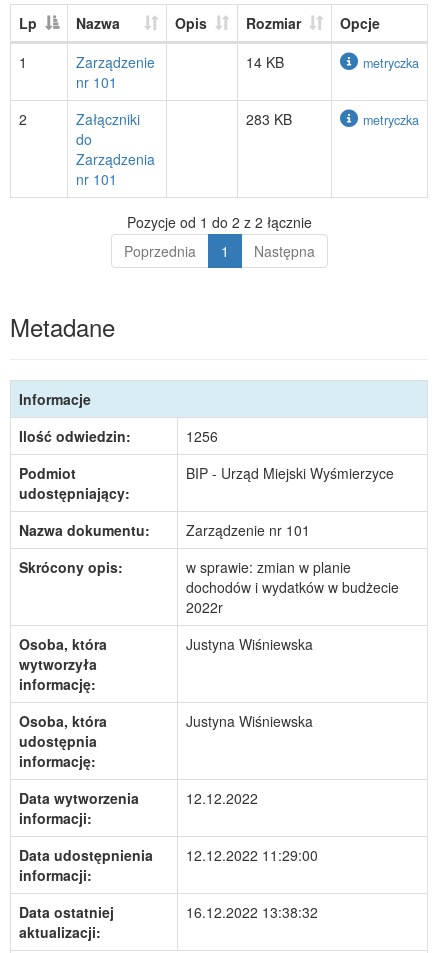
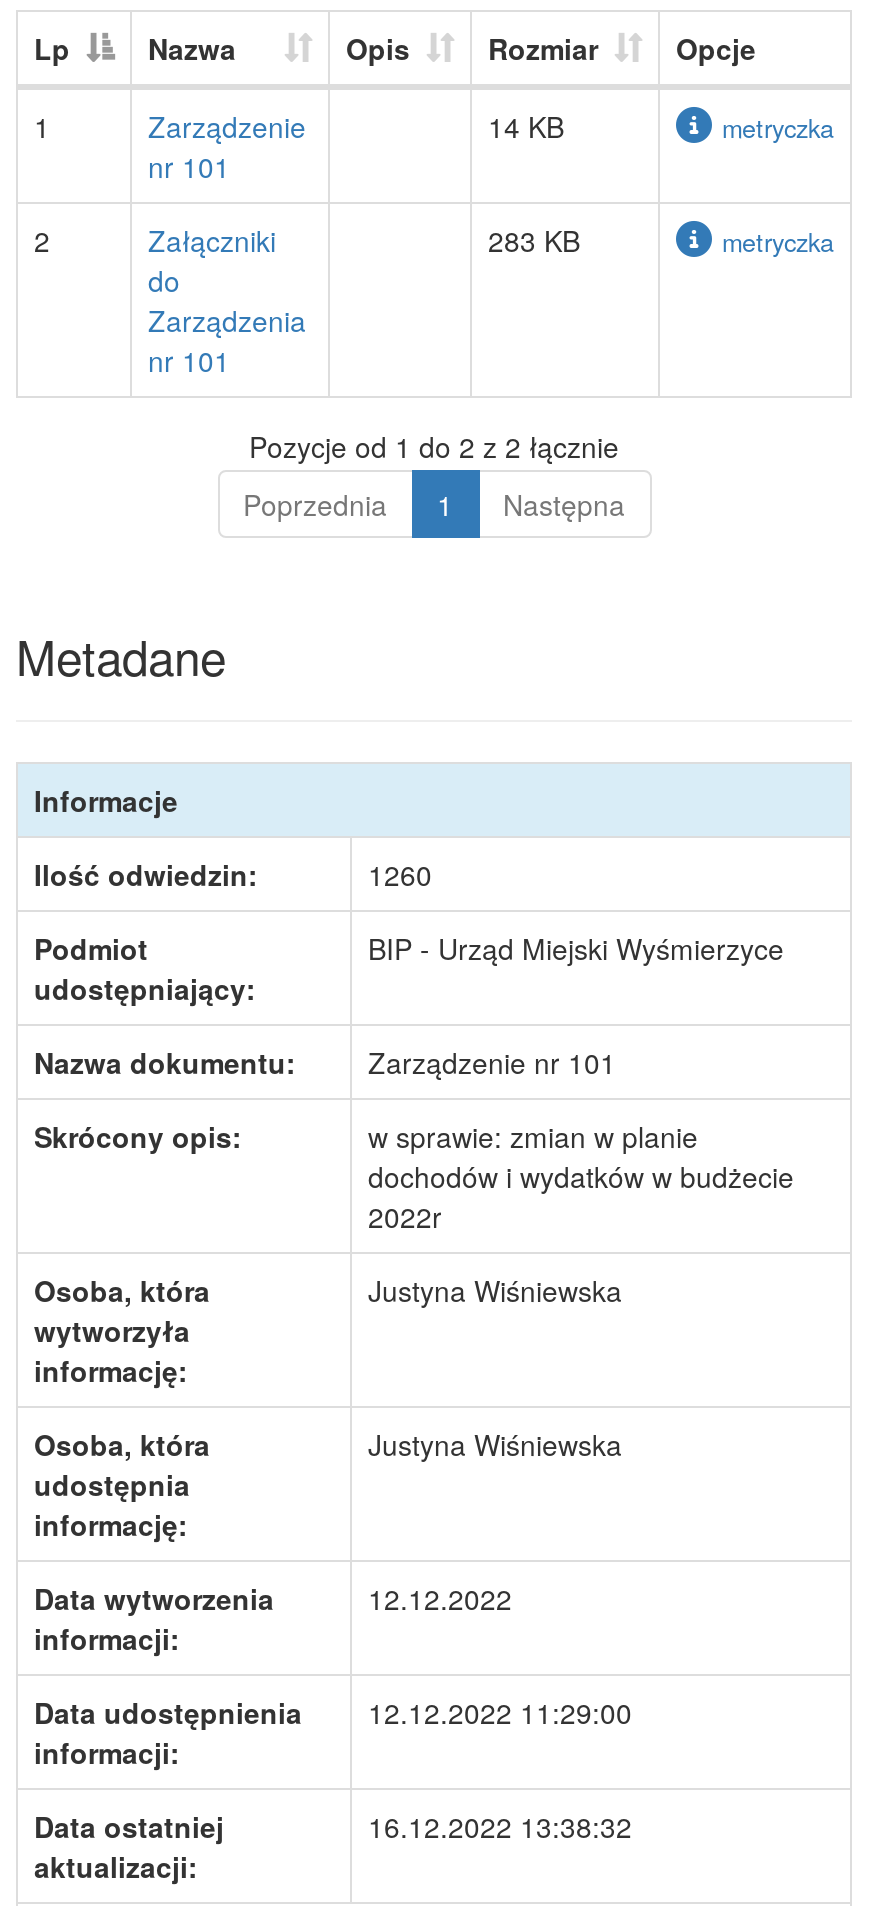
- 1256
+ 1260
